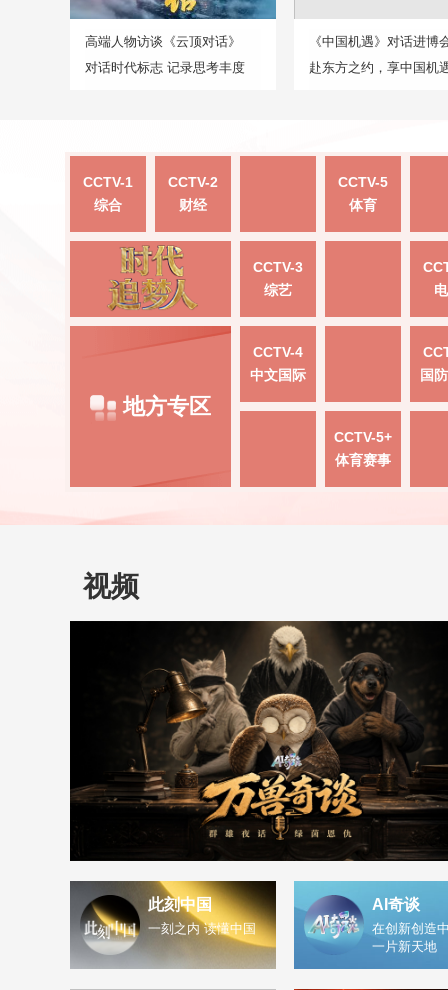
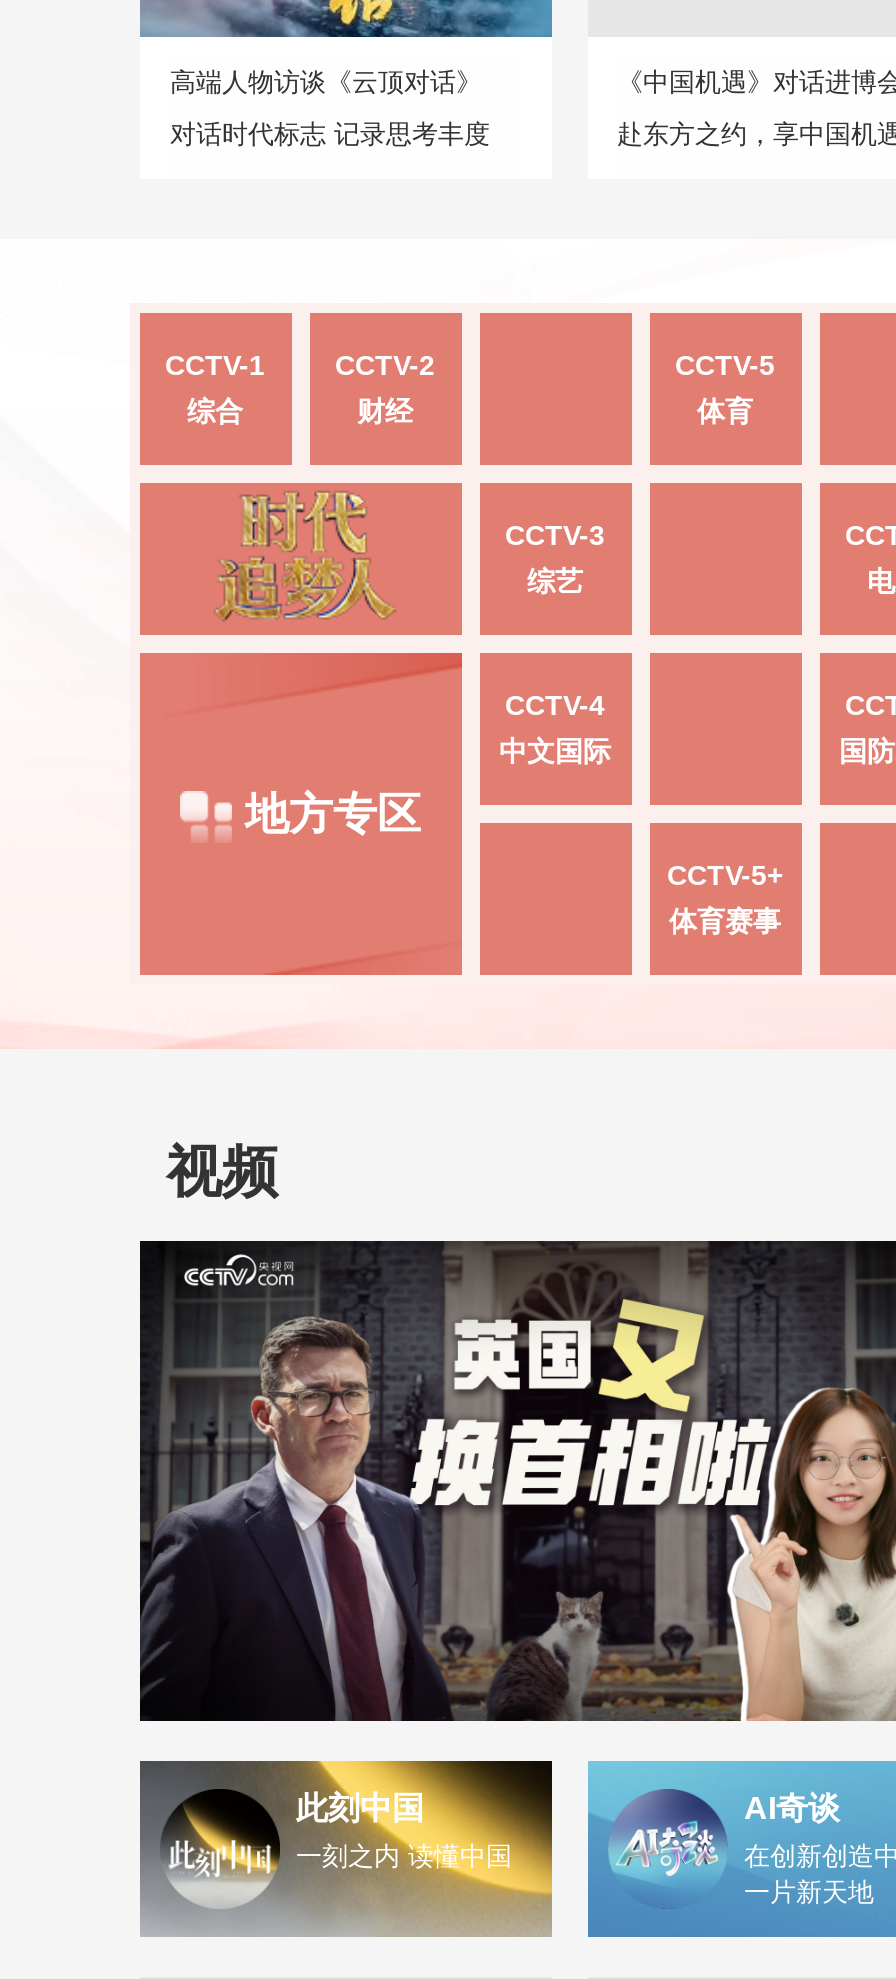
- [image]
+ [image]
